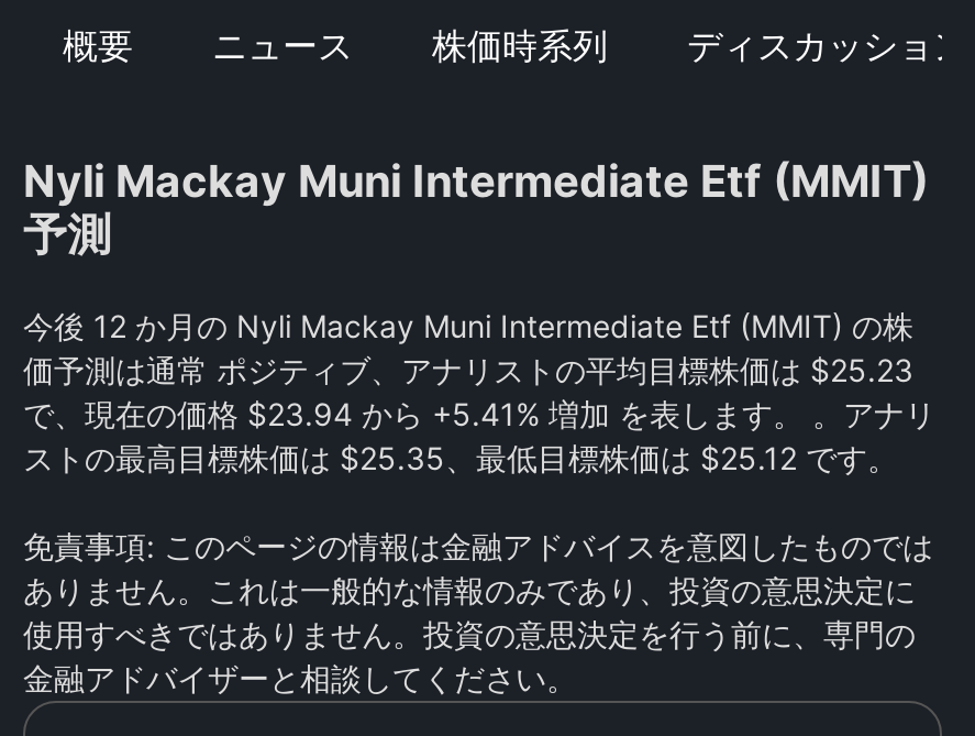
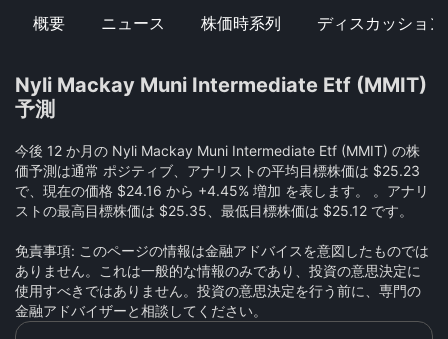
- で、現在の価格 $23.94 から +5.41% 増加 を表します。 。アナリ
+ で、現在の価格 $24.16 から +4.45% 増加 を表します。 。アナリ
